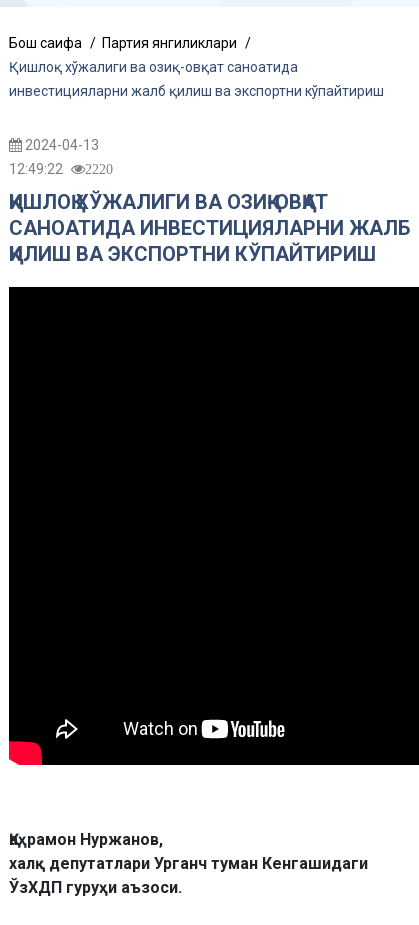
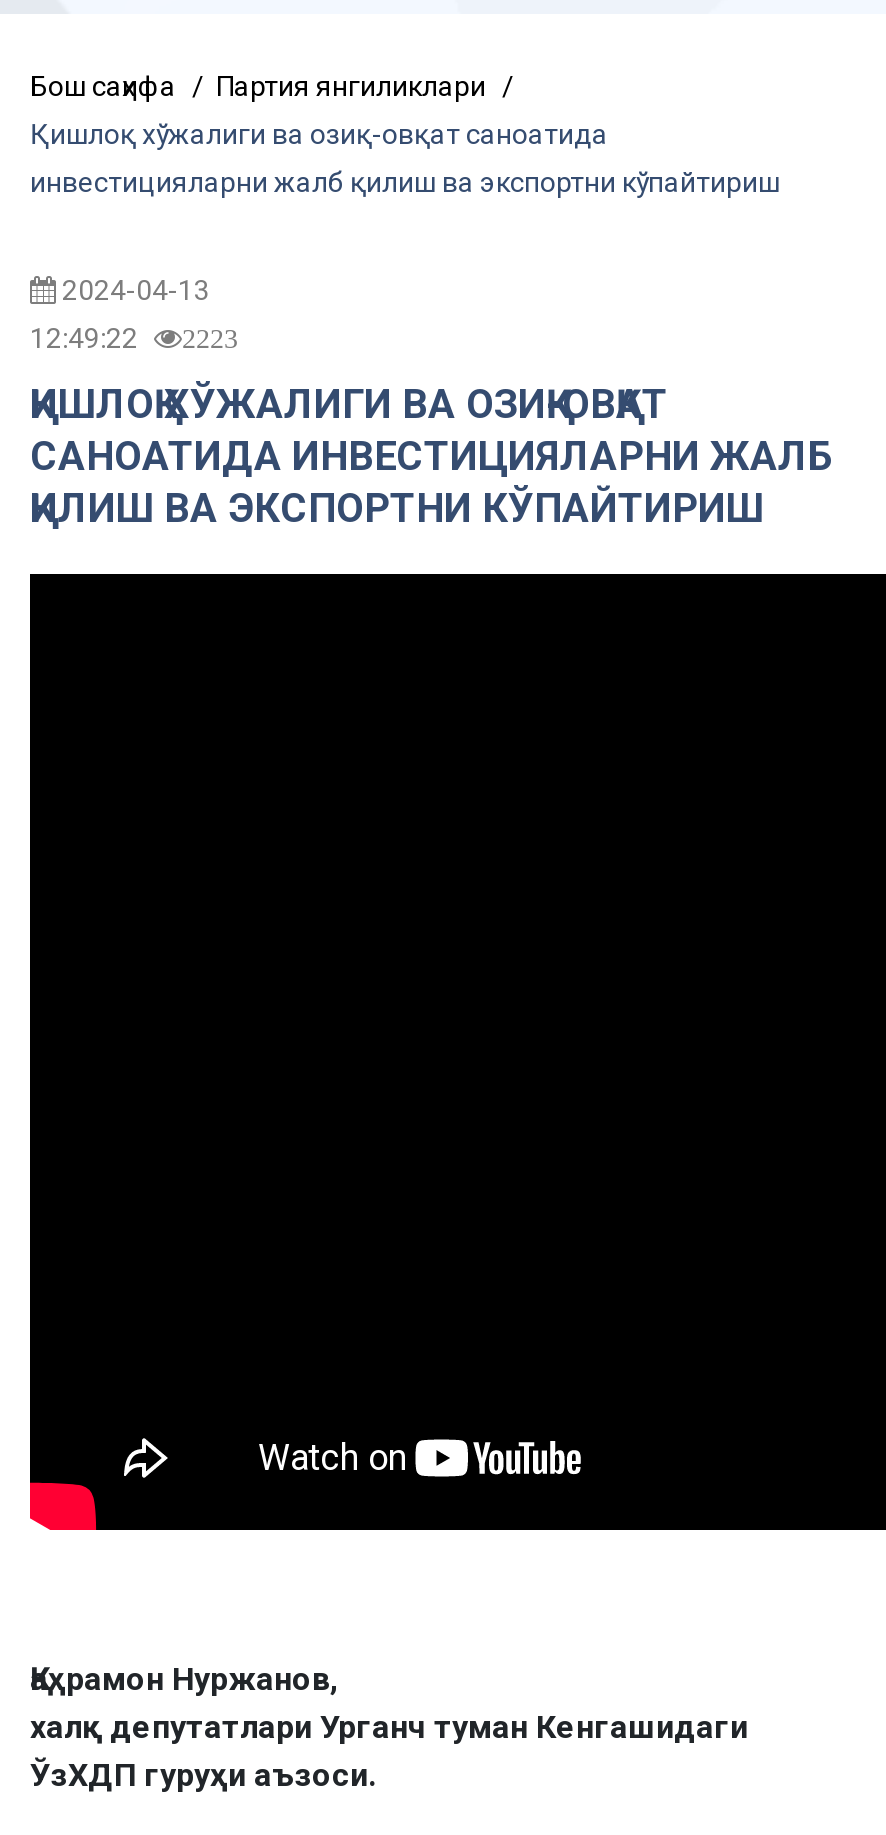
- 12:49:22 2220
+ 12:49:22 2223
